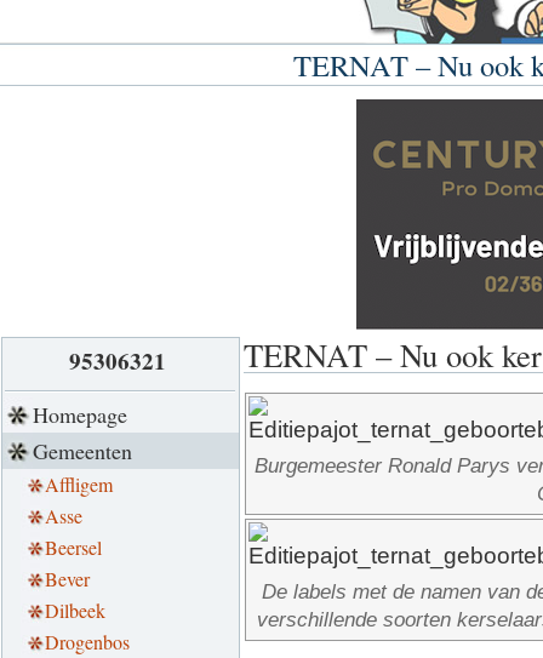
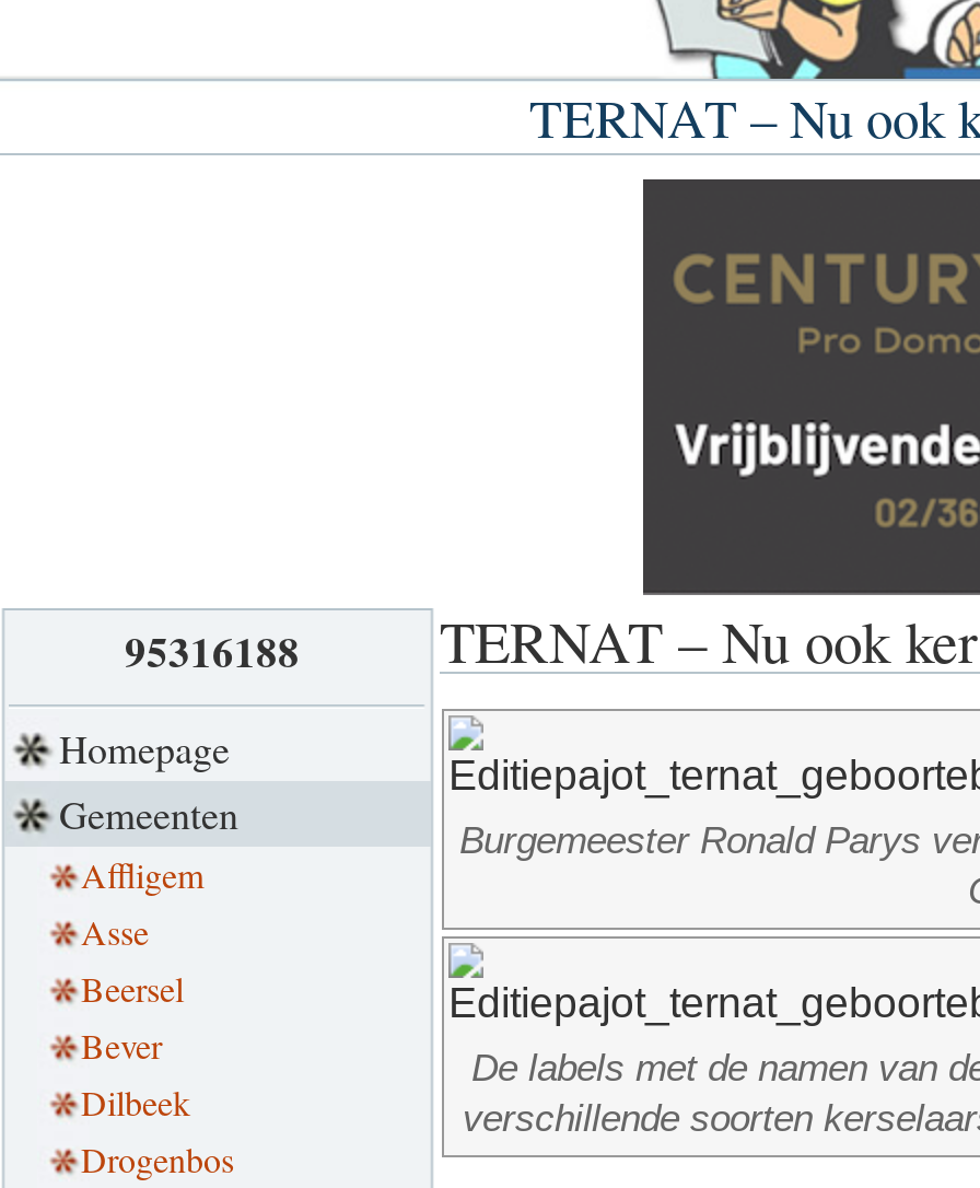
- 95306321
+ 95316188
